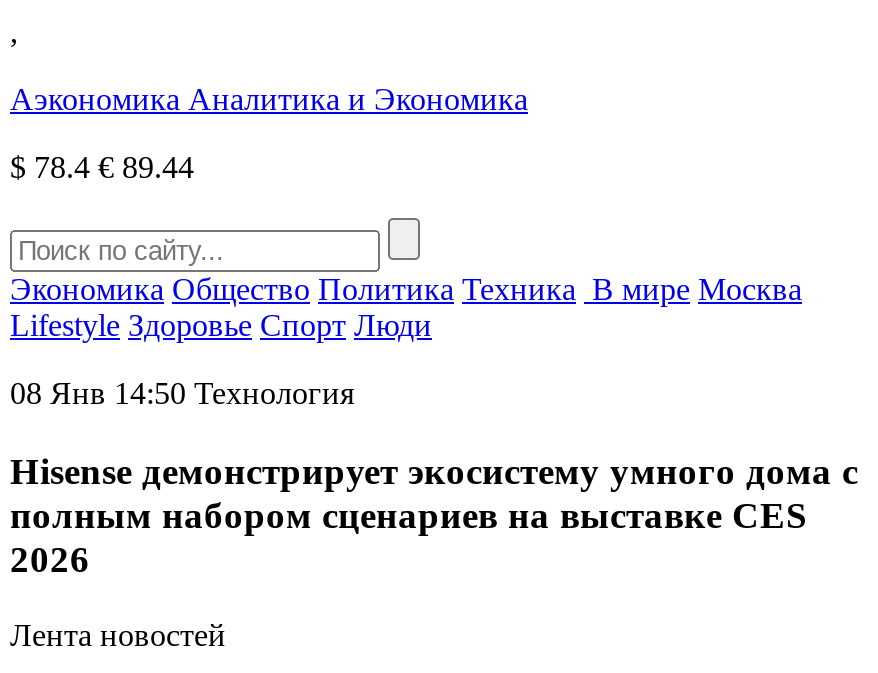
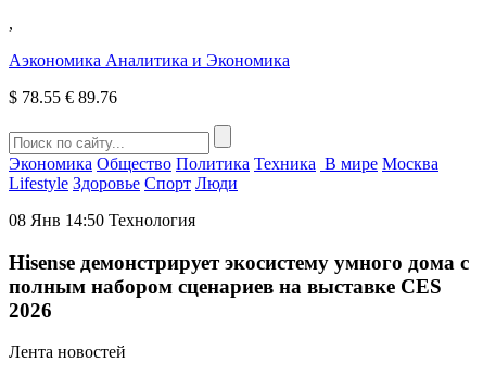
- $78.4 €89.44
+ $78.55 €89.76
